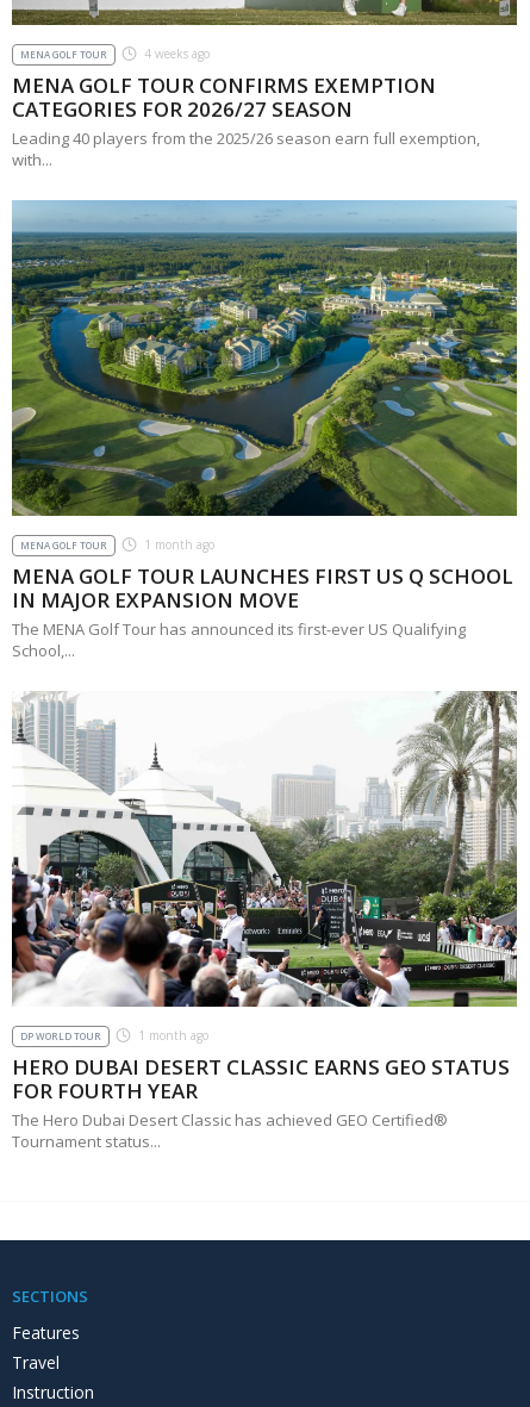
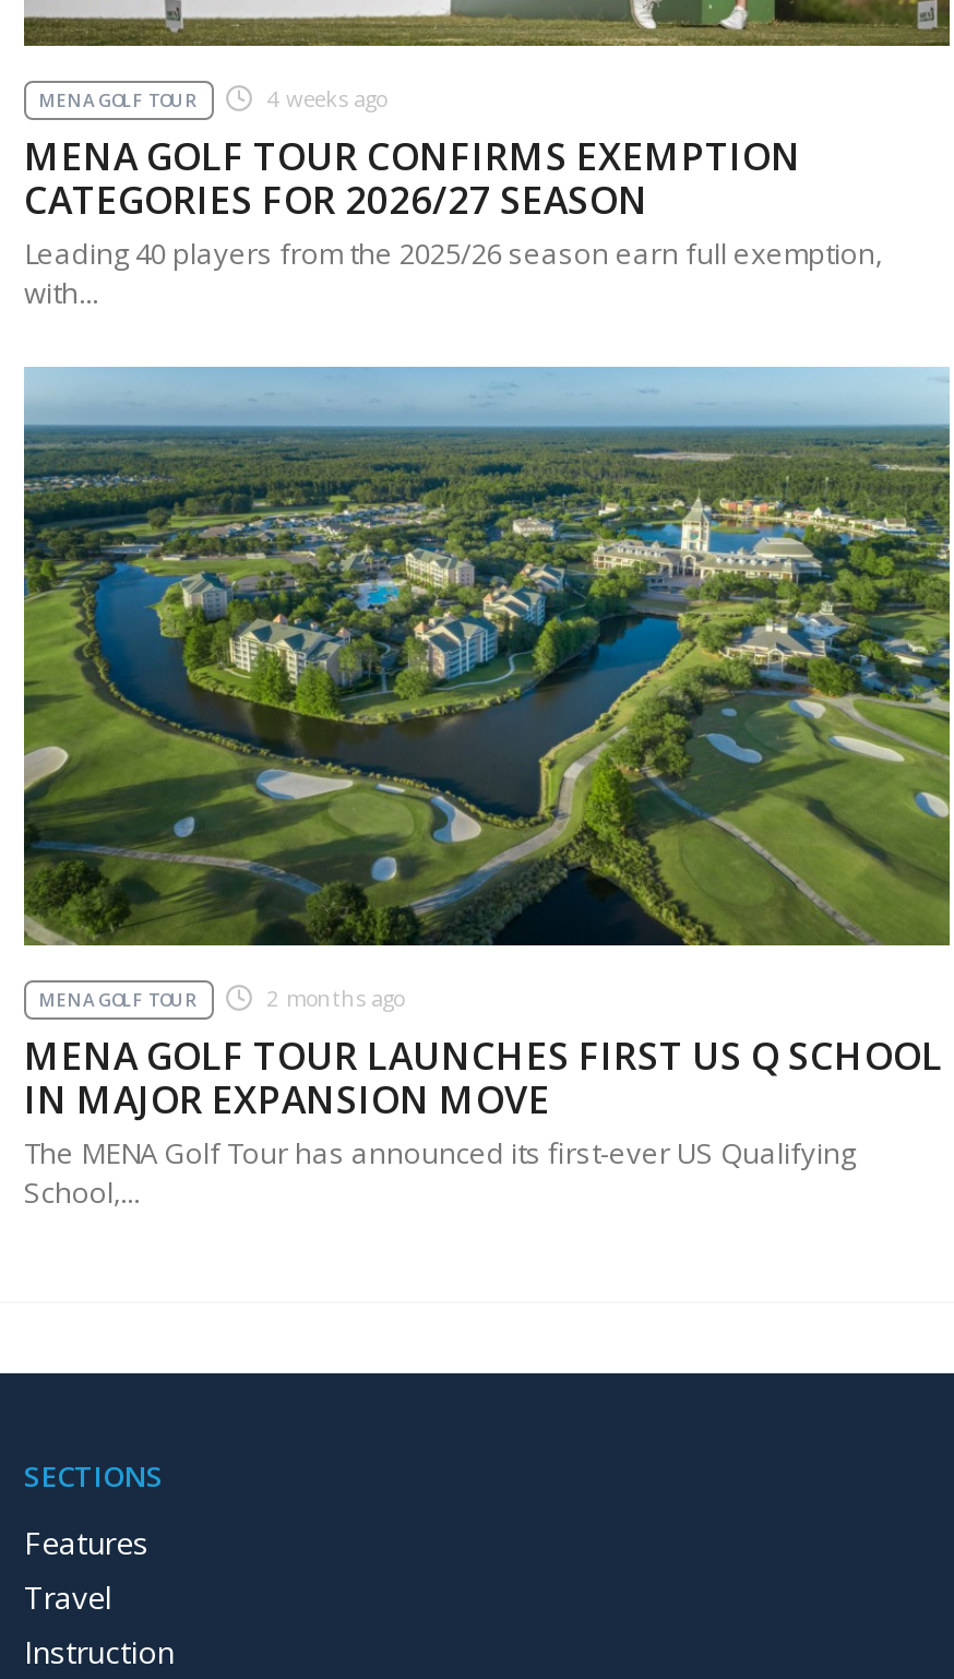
- 1 month ago
+ 2 months ago

- [image]
- DP WORLD TOUR
- 1 month ago
- HERO DUBAI DESERT CLASSIC EARNS GEO STATUS
- FOR FOURTH YEAR
- The Hero Dubai Desert Classic has achieved GEO Certified®
- Tournament status...
